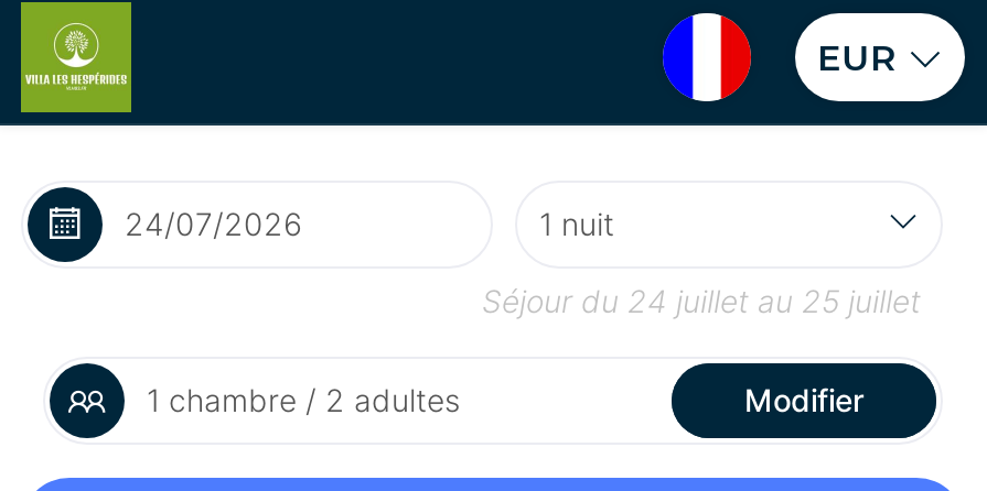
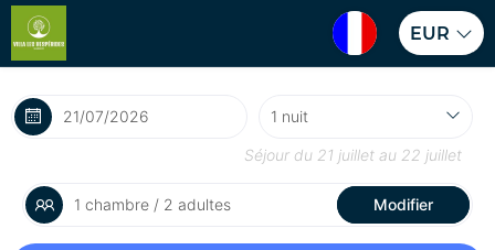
- Séjour du 24 juillet au 25 juillet
+ Séjour du 21 juillet au 22 juillet
